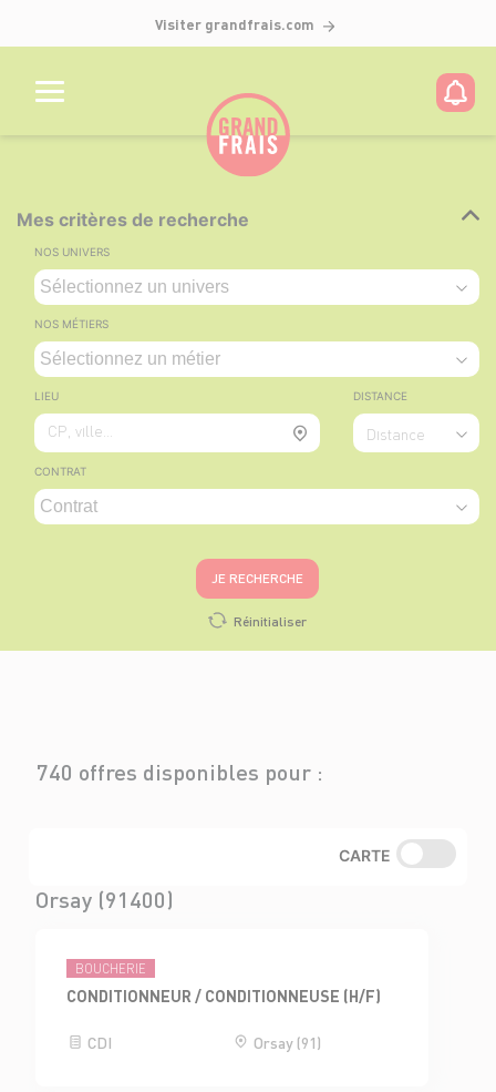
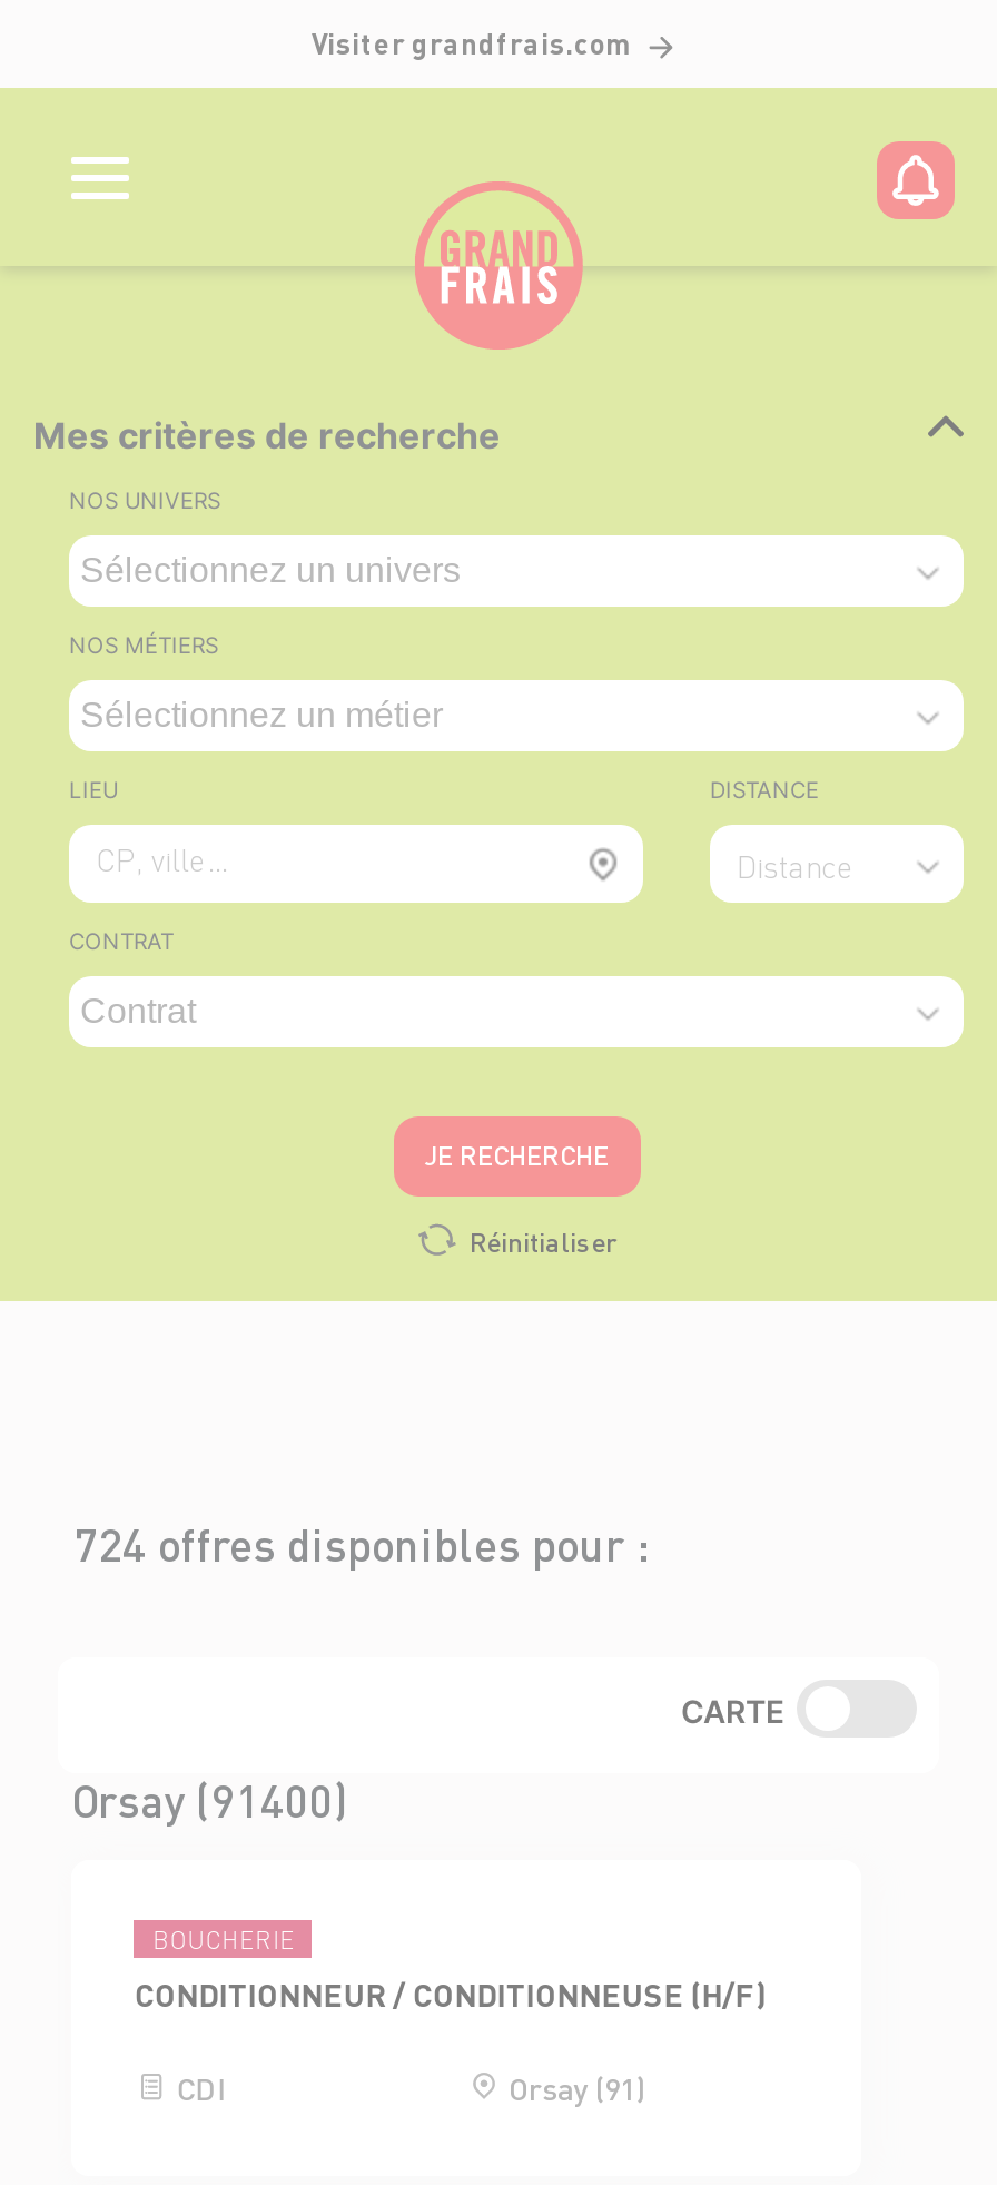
- 740 offres disponibles pour :
+ 724 offres disponibles pour :
